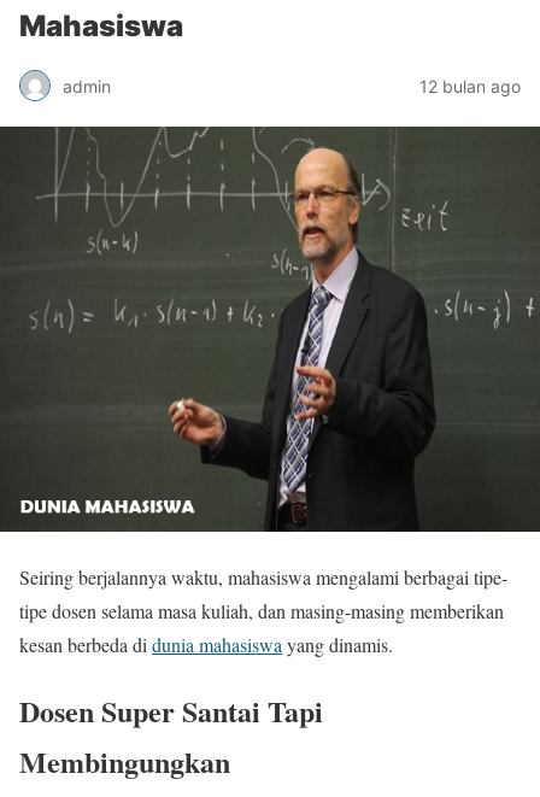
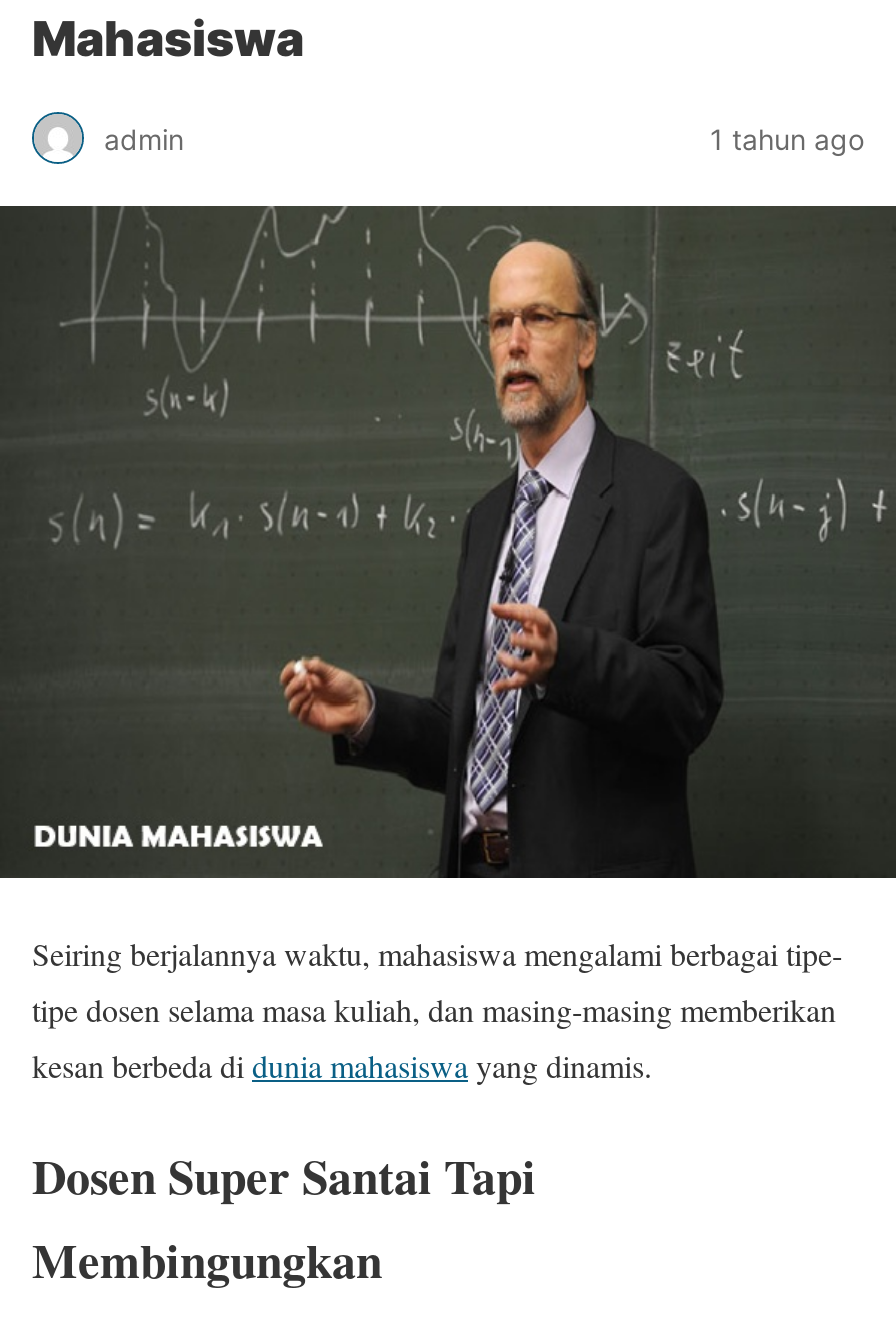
- 12 bulan ago
+ 1 tahun ago
